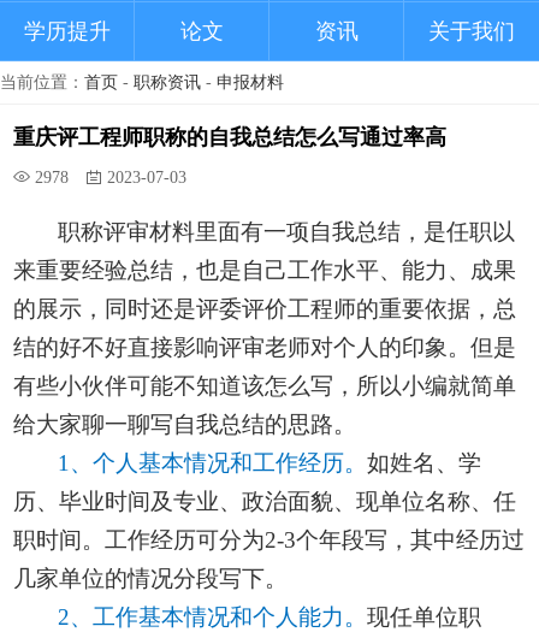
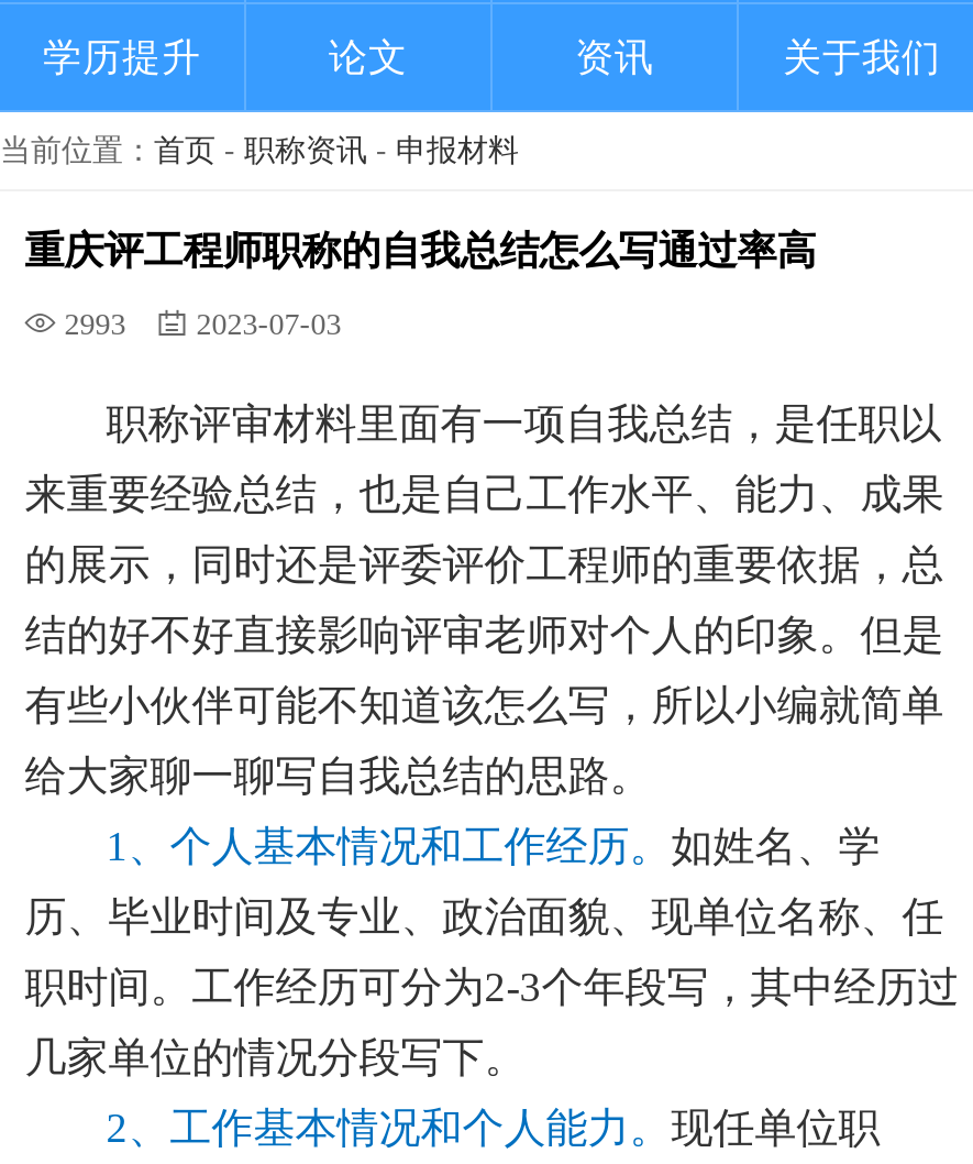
- 2978 2023-07-03
+ 2993 2023-07-03
